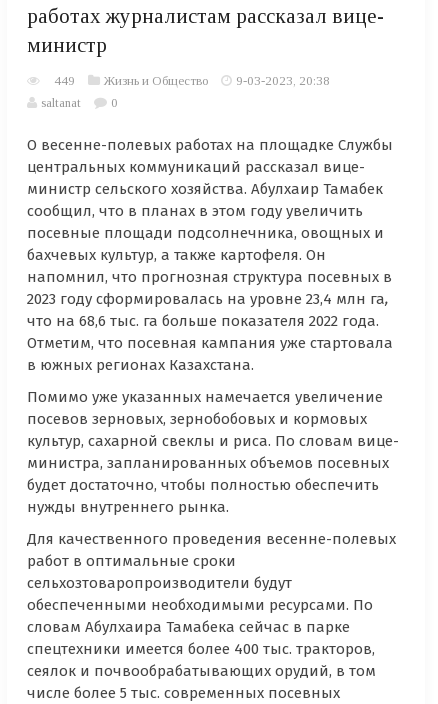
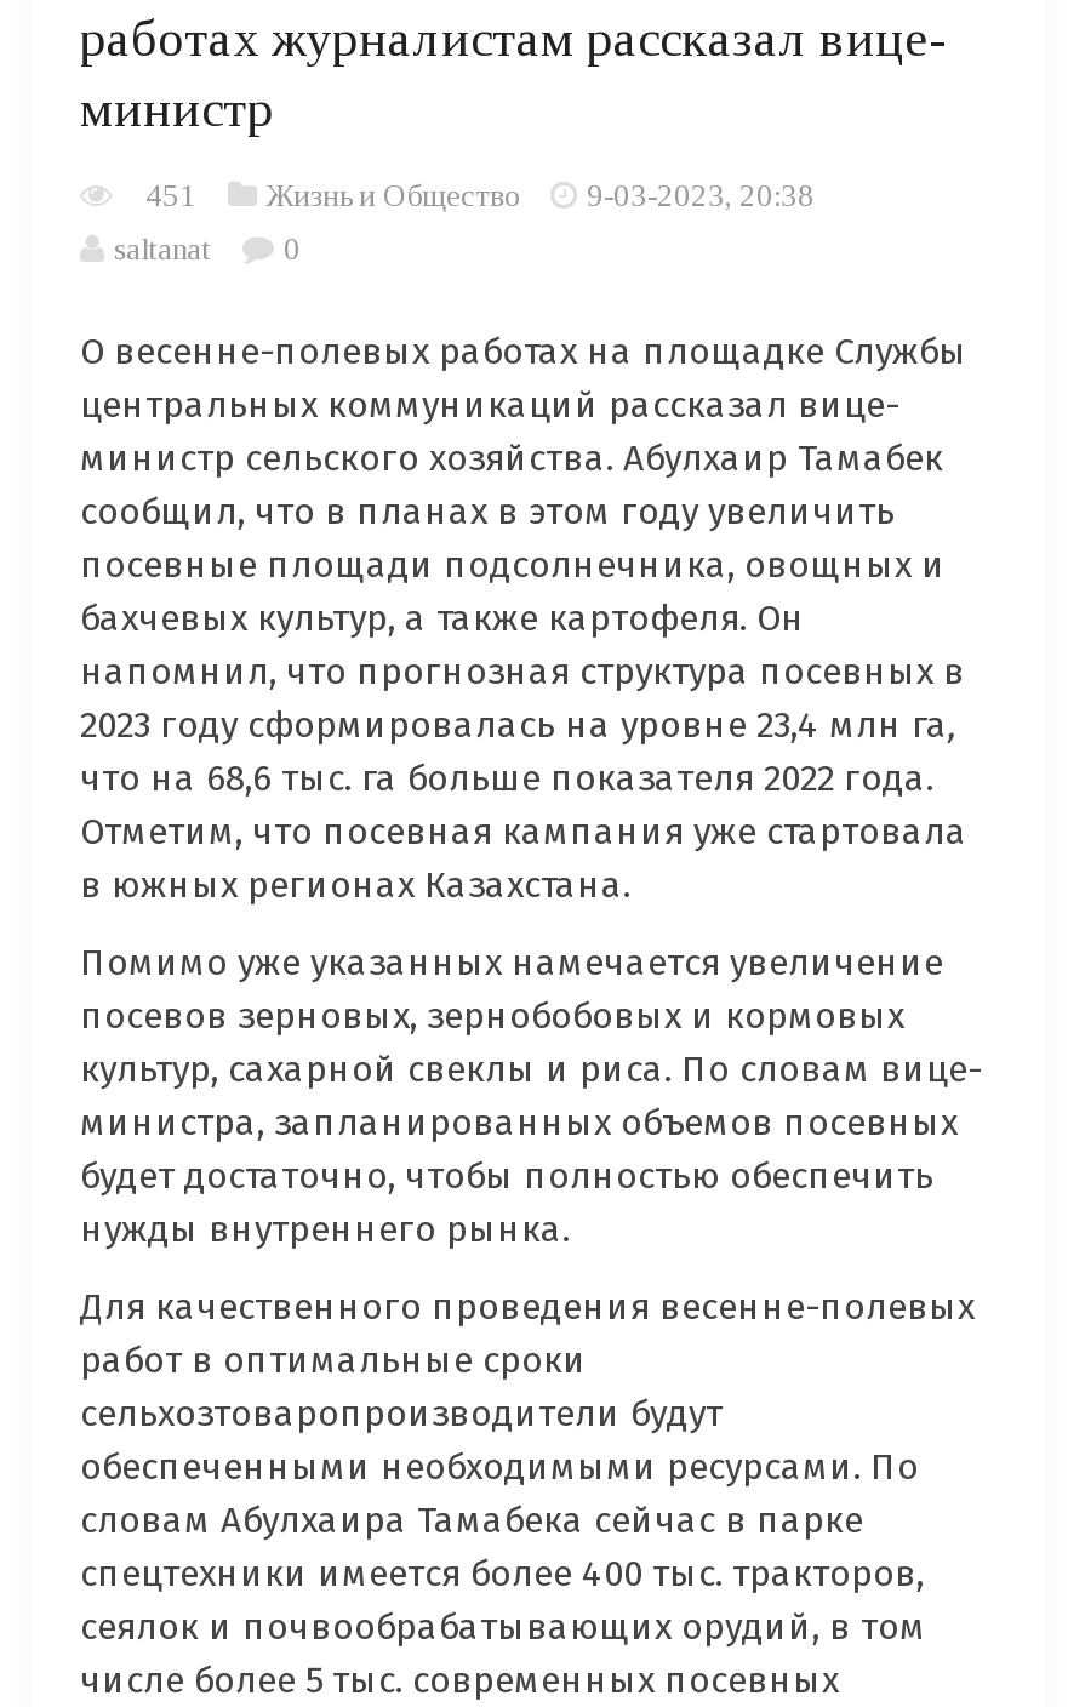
- 449 Жизнь и Общество 9-03-2023, 20:38
+ 451 Жизнь и Общество 9-03-2023, 20:38
